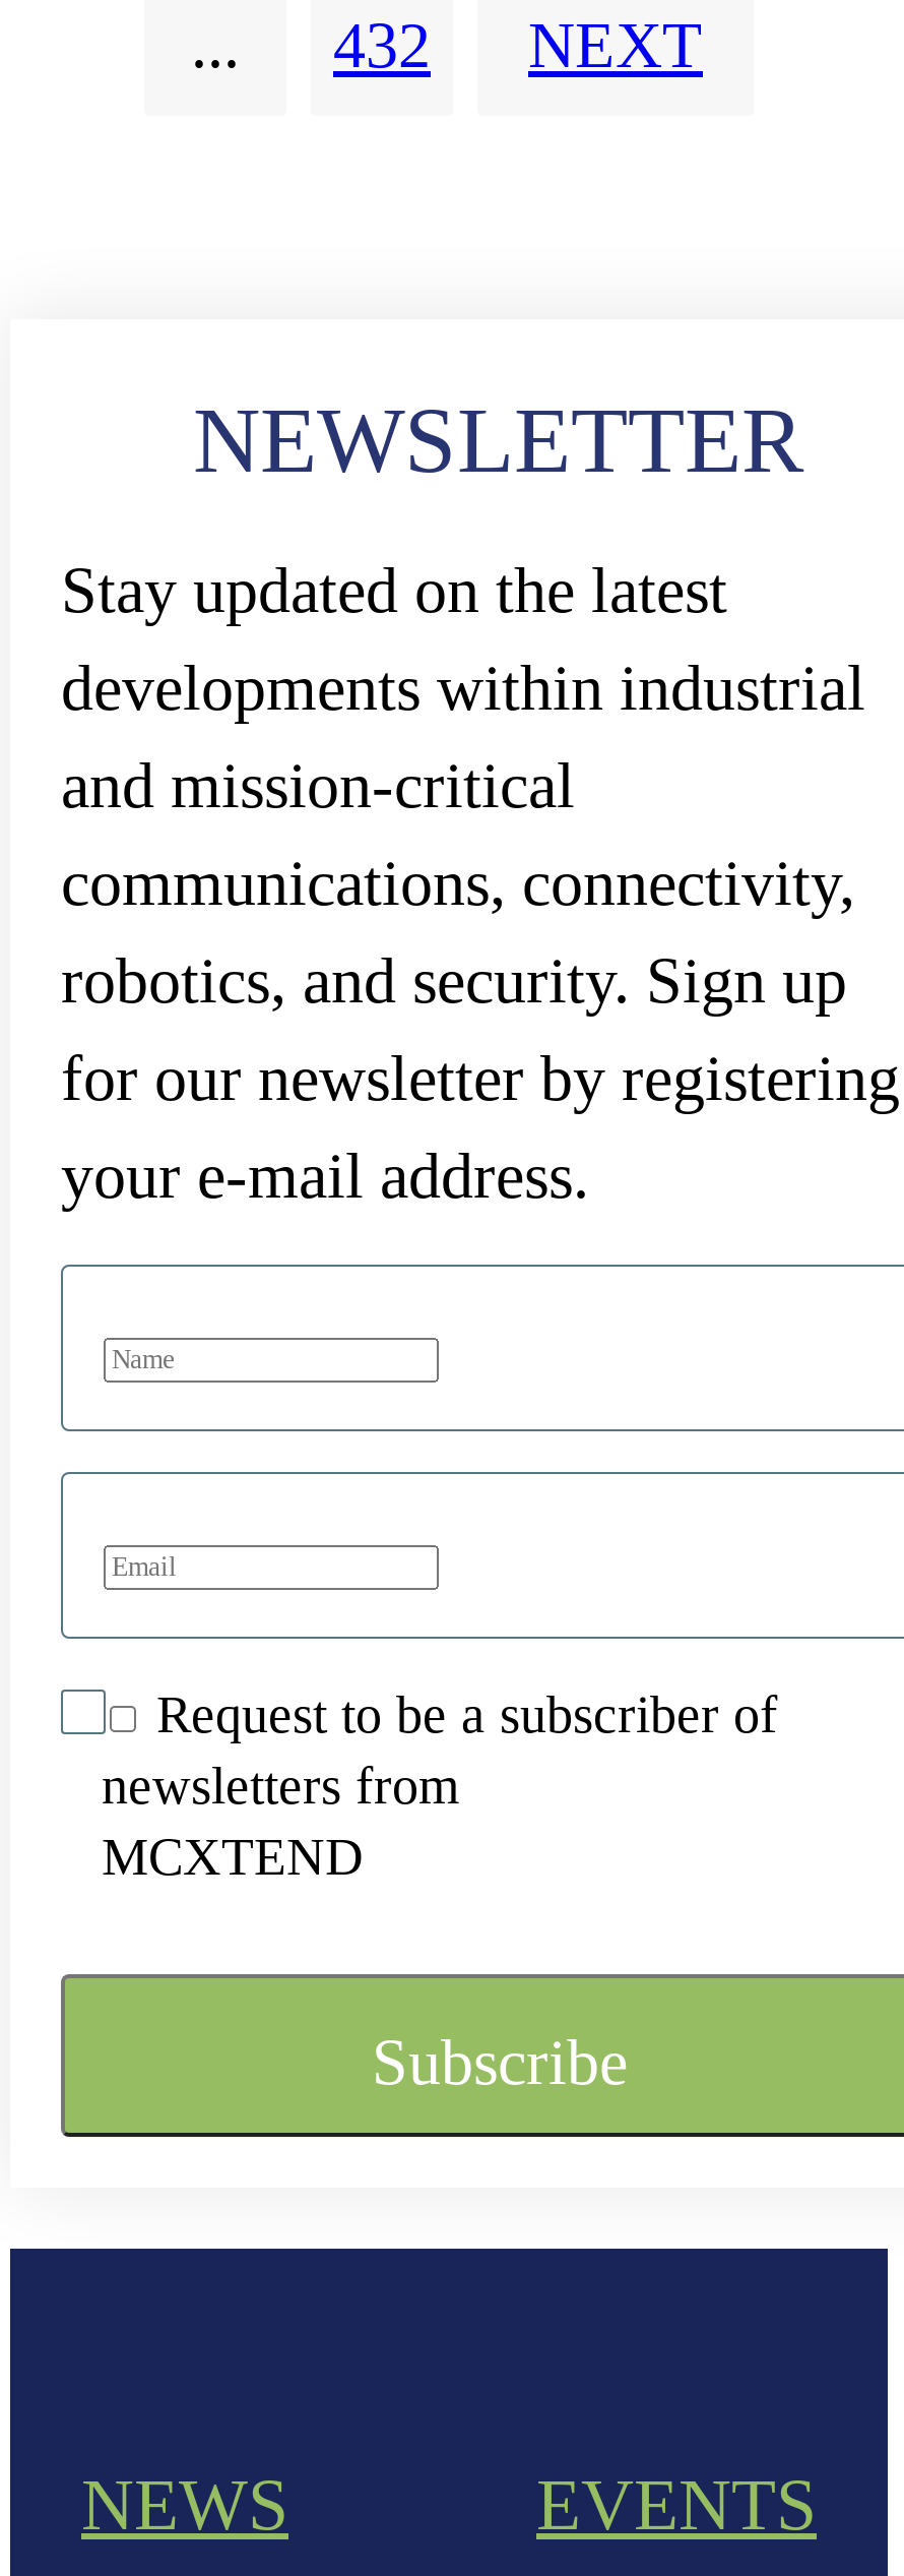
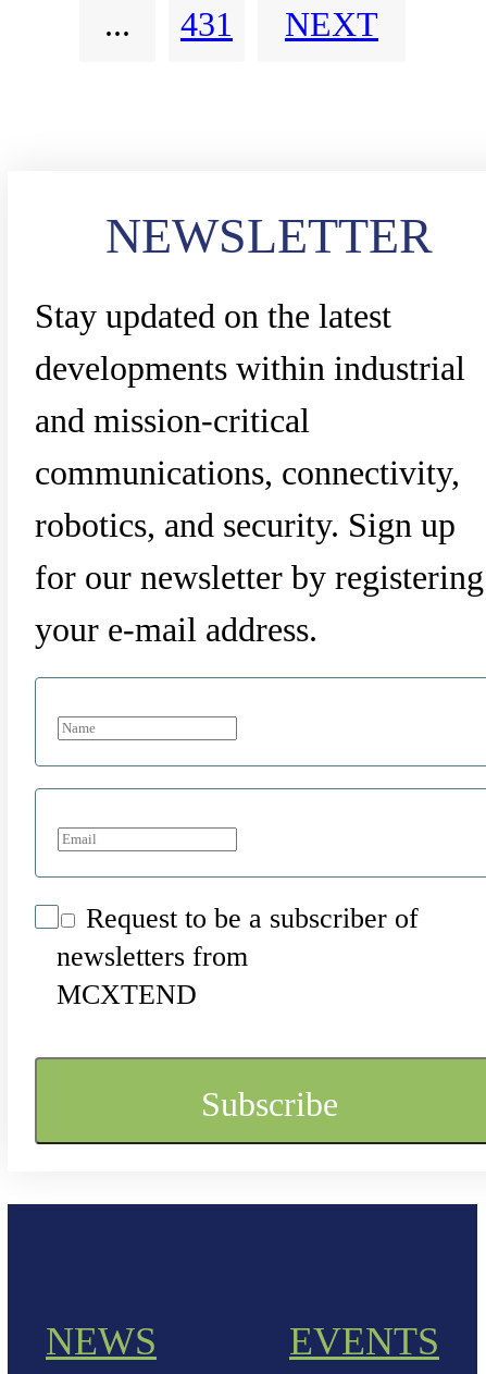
- 432
+ 431
